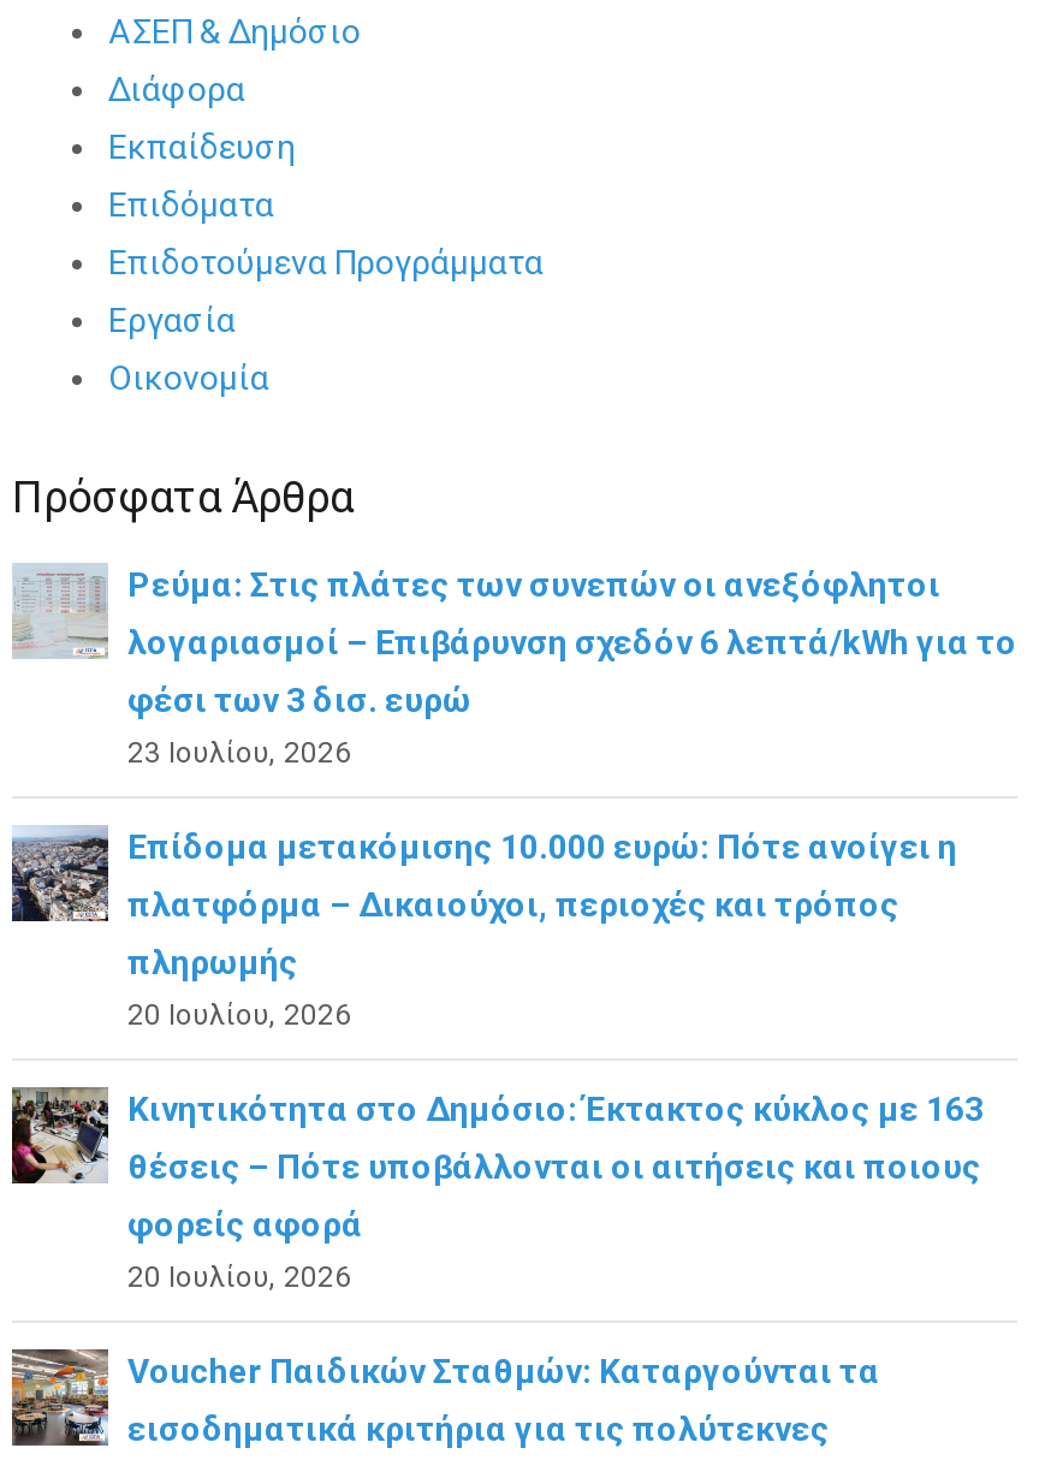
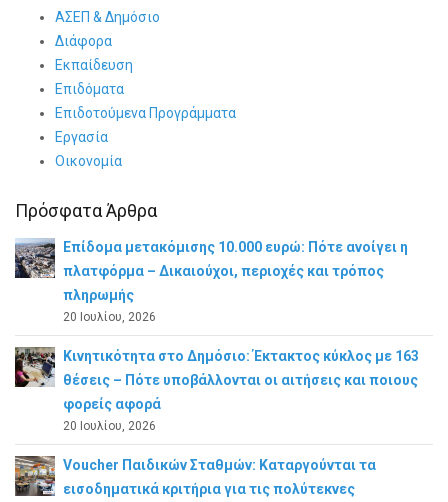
- [image]
- Ρεύμα: Στις πλάτες των συνεπών οι ανεξόφλητοι
- λογαριασμοί – Επιβάρυνση σχεδόν 6 λεπτά/kWh για το
- φέσι των 3 δισ. ευρώ
- 23 Ιουλίου, 2026
